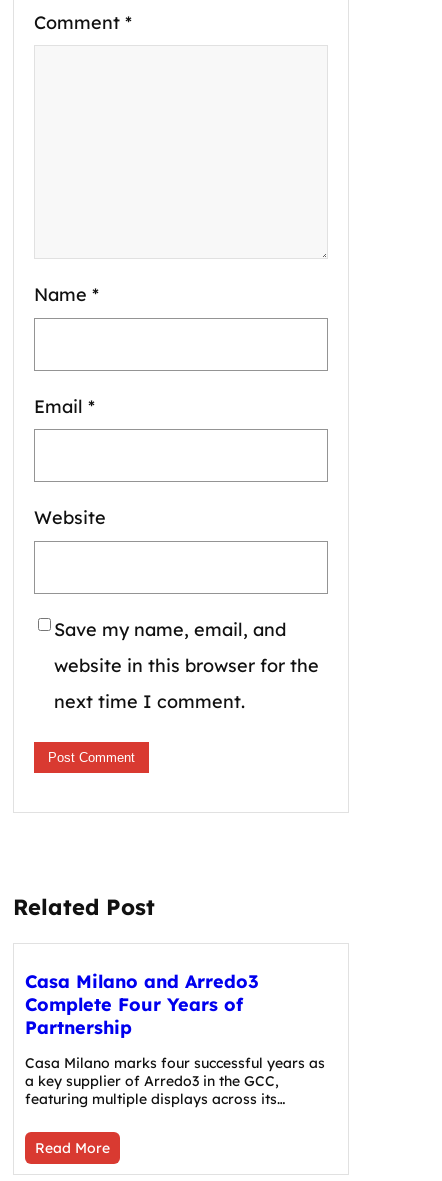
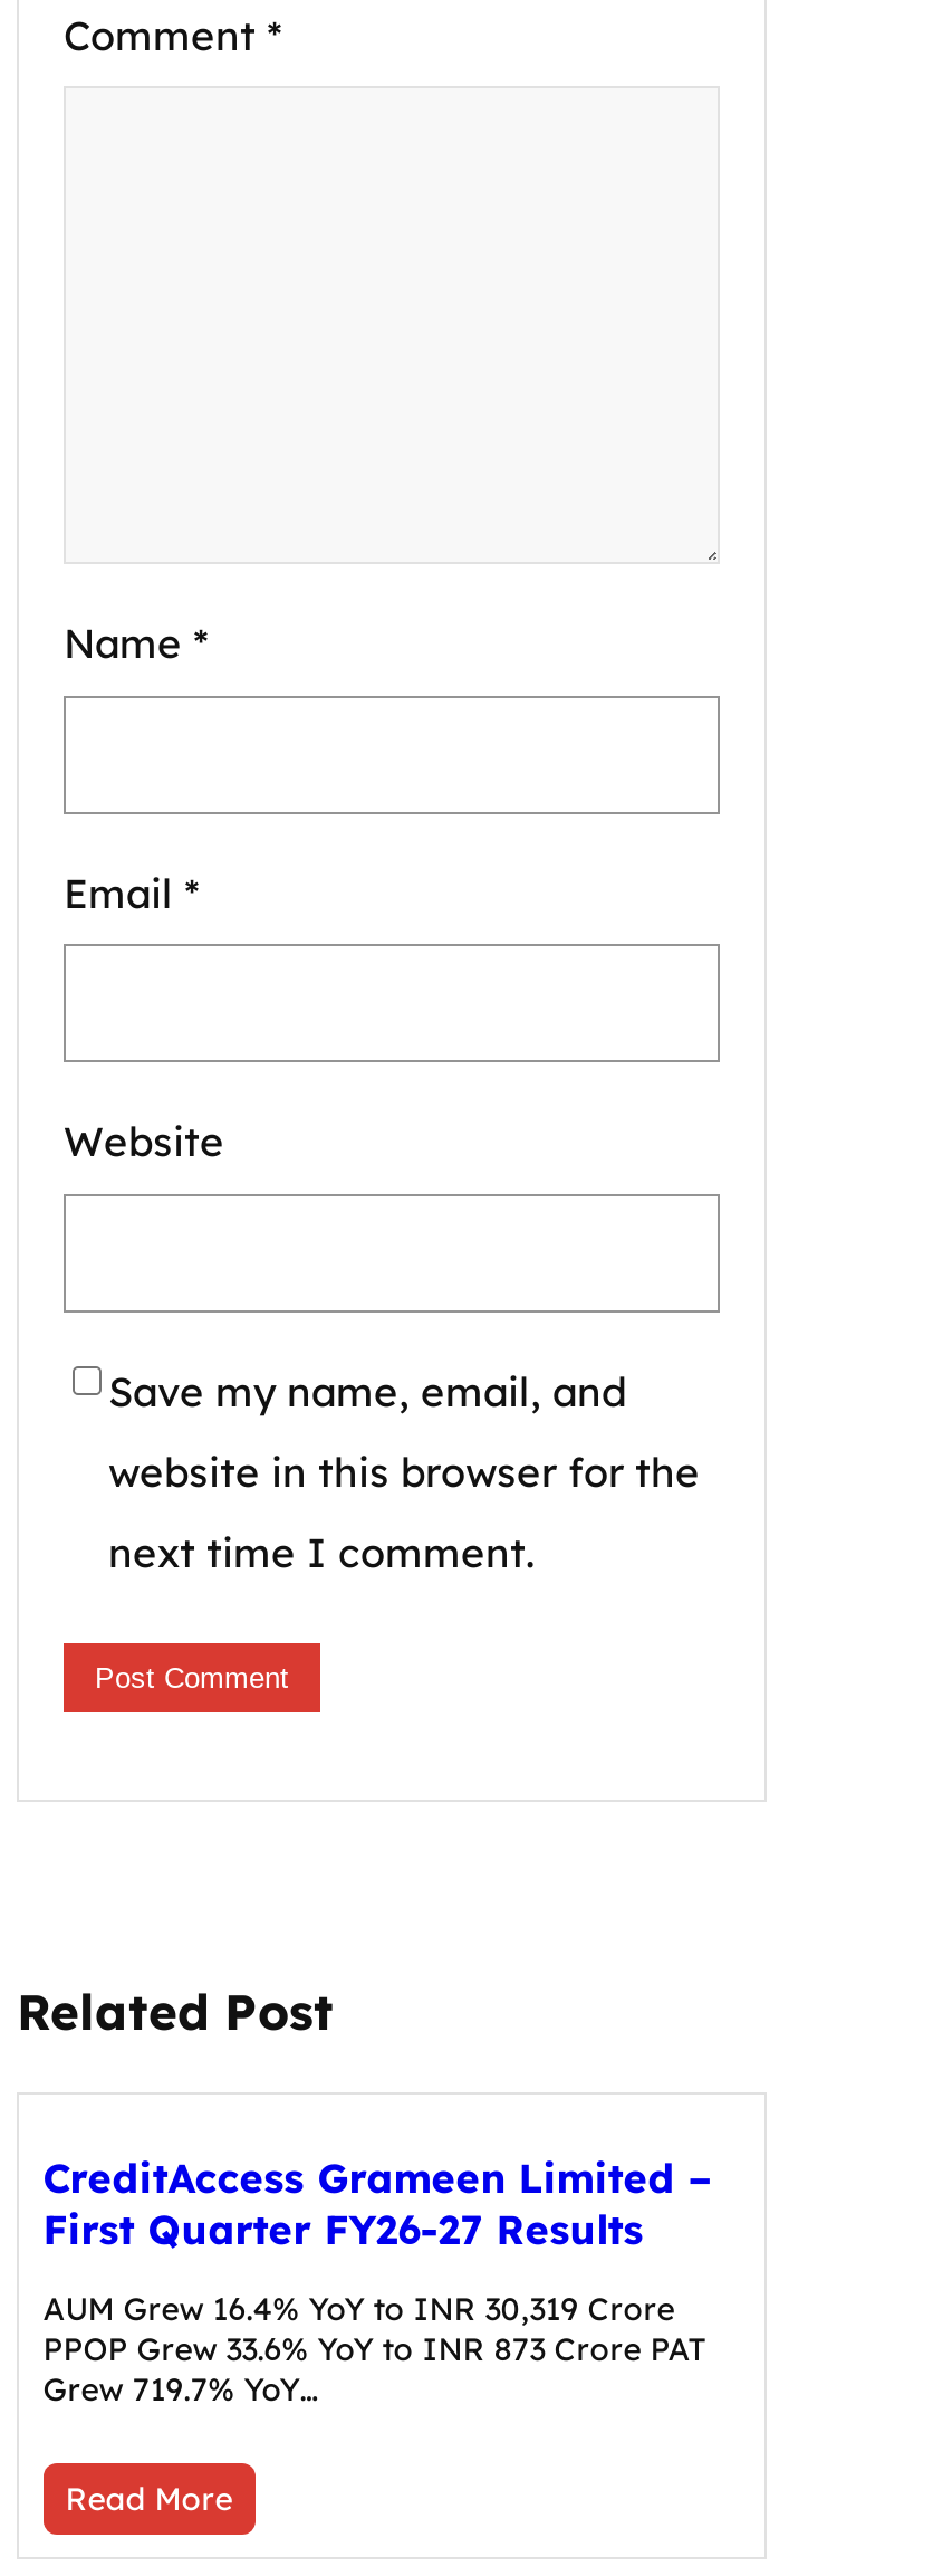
- Casa Milano and Arredo3
- Complete Four Years of
- Partnership
+ CreditAccess Grameen Limited –
+ First Quarter FY26-27 Results

- Casa Milano marks four successful years as
- a key supplier of Arredo3 in the GCC,
- featuring multiple displays across its…
+ AUM Grew 16.4% YoY to INR 30,319 Crore
+ PPOP Grew 33.6% YoY to INR 873 Crore PAT
+ Grew 719.7% YoY…
